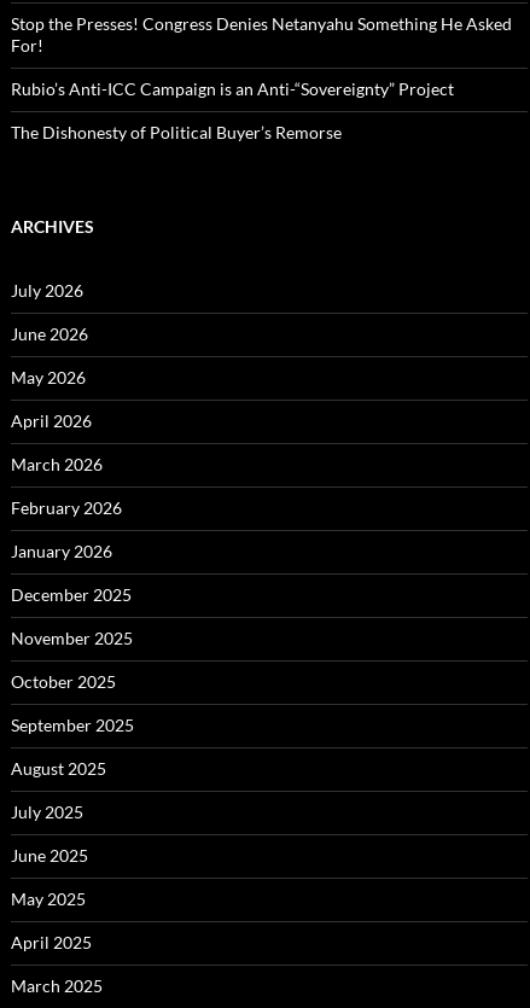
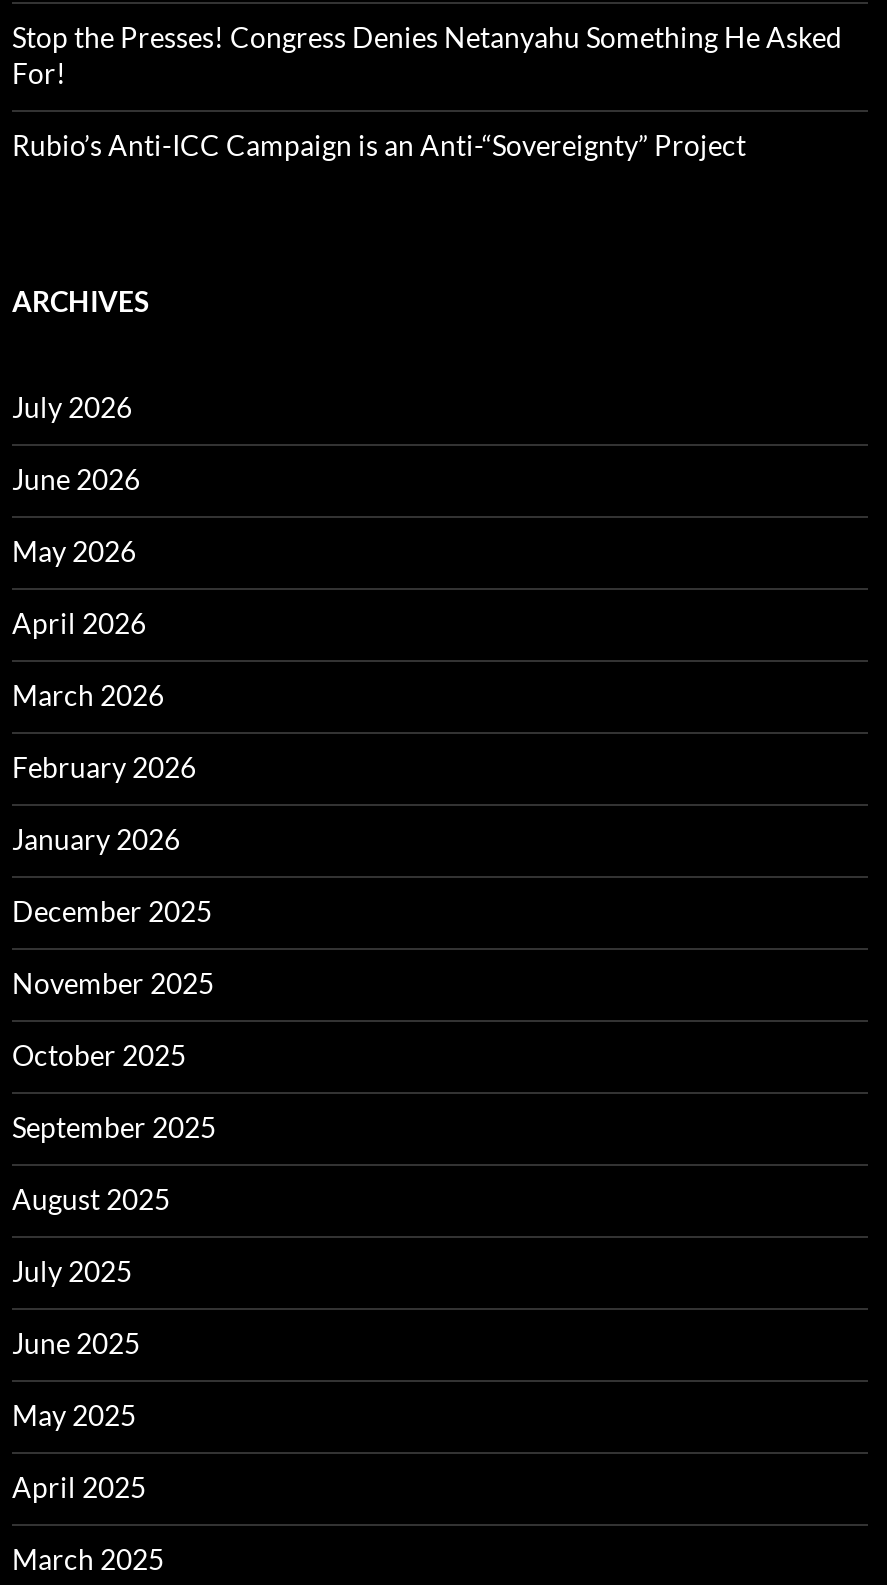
- The Dishonesty of Political Buyer’s Remorse
